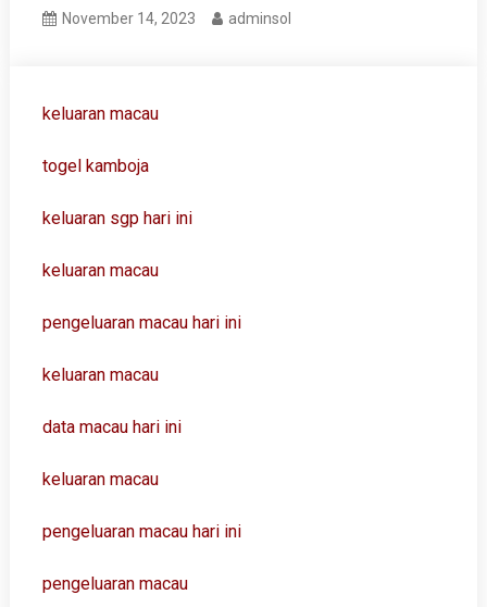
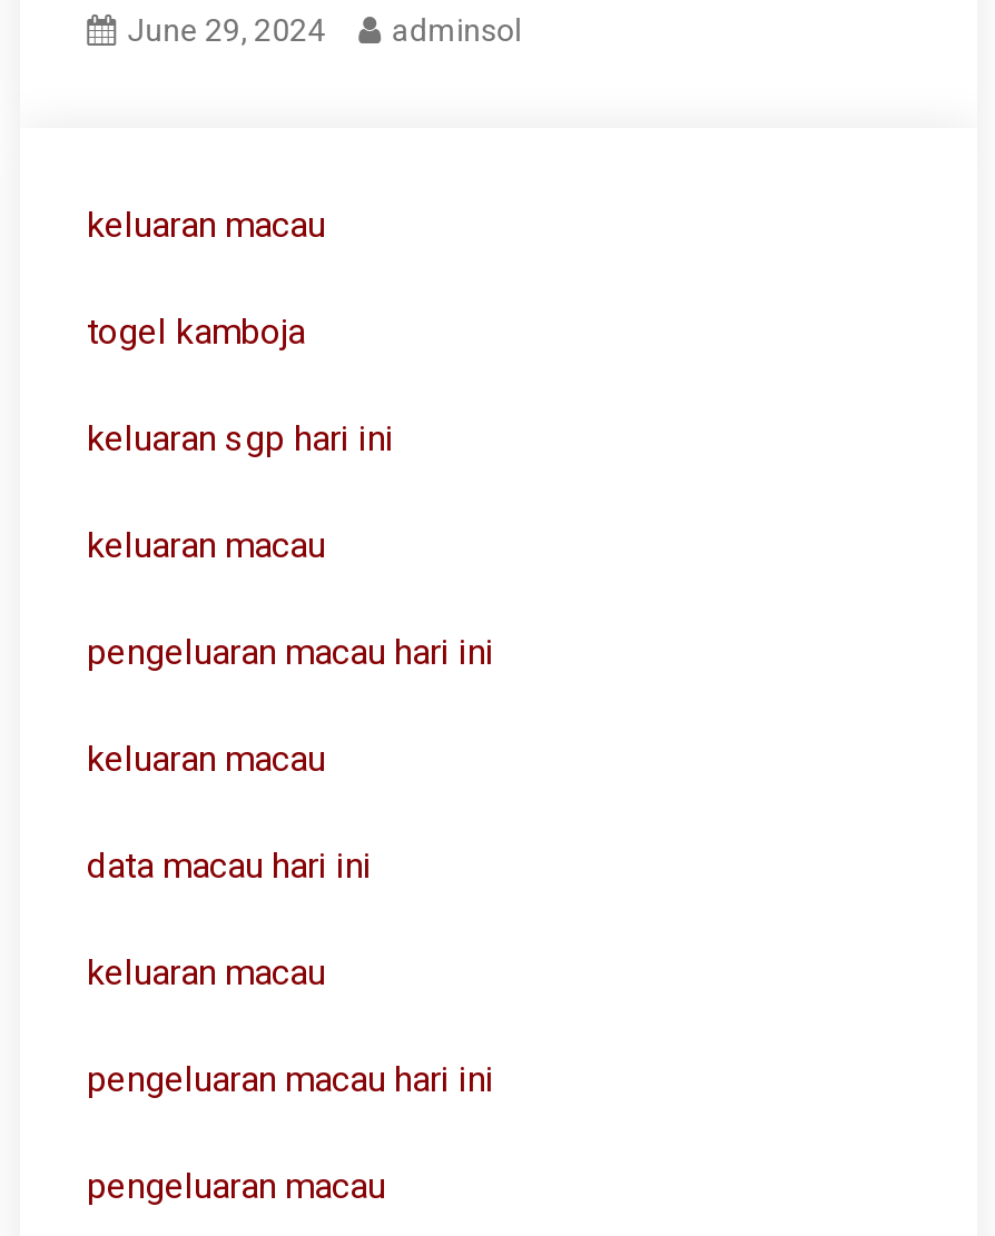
- November 14, 2023 adminsol
+ June 29, 2024 adminsol
